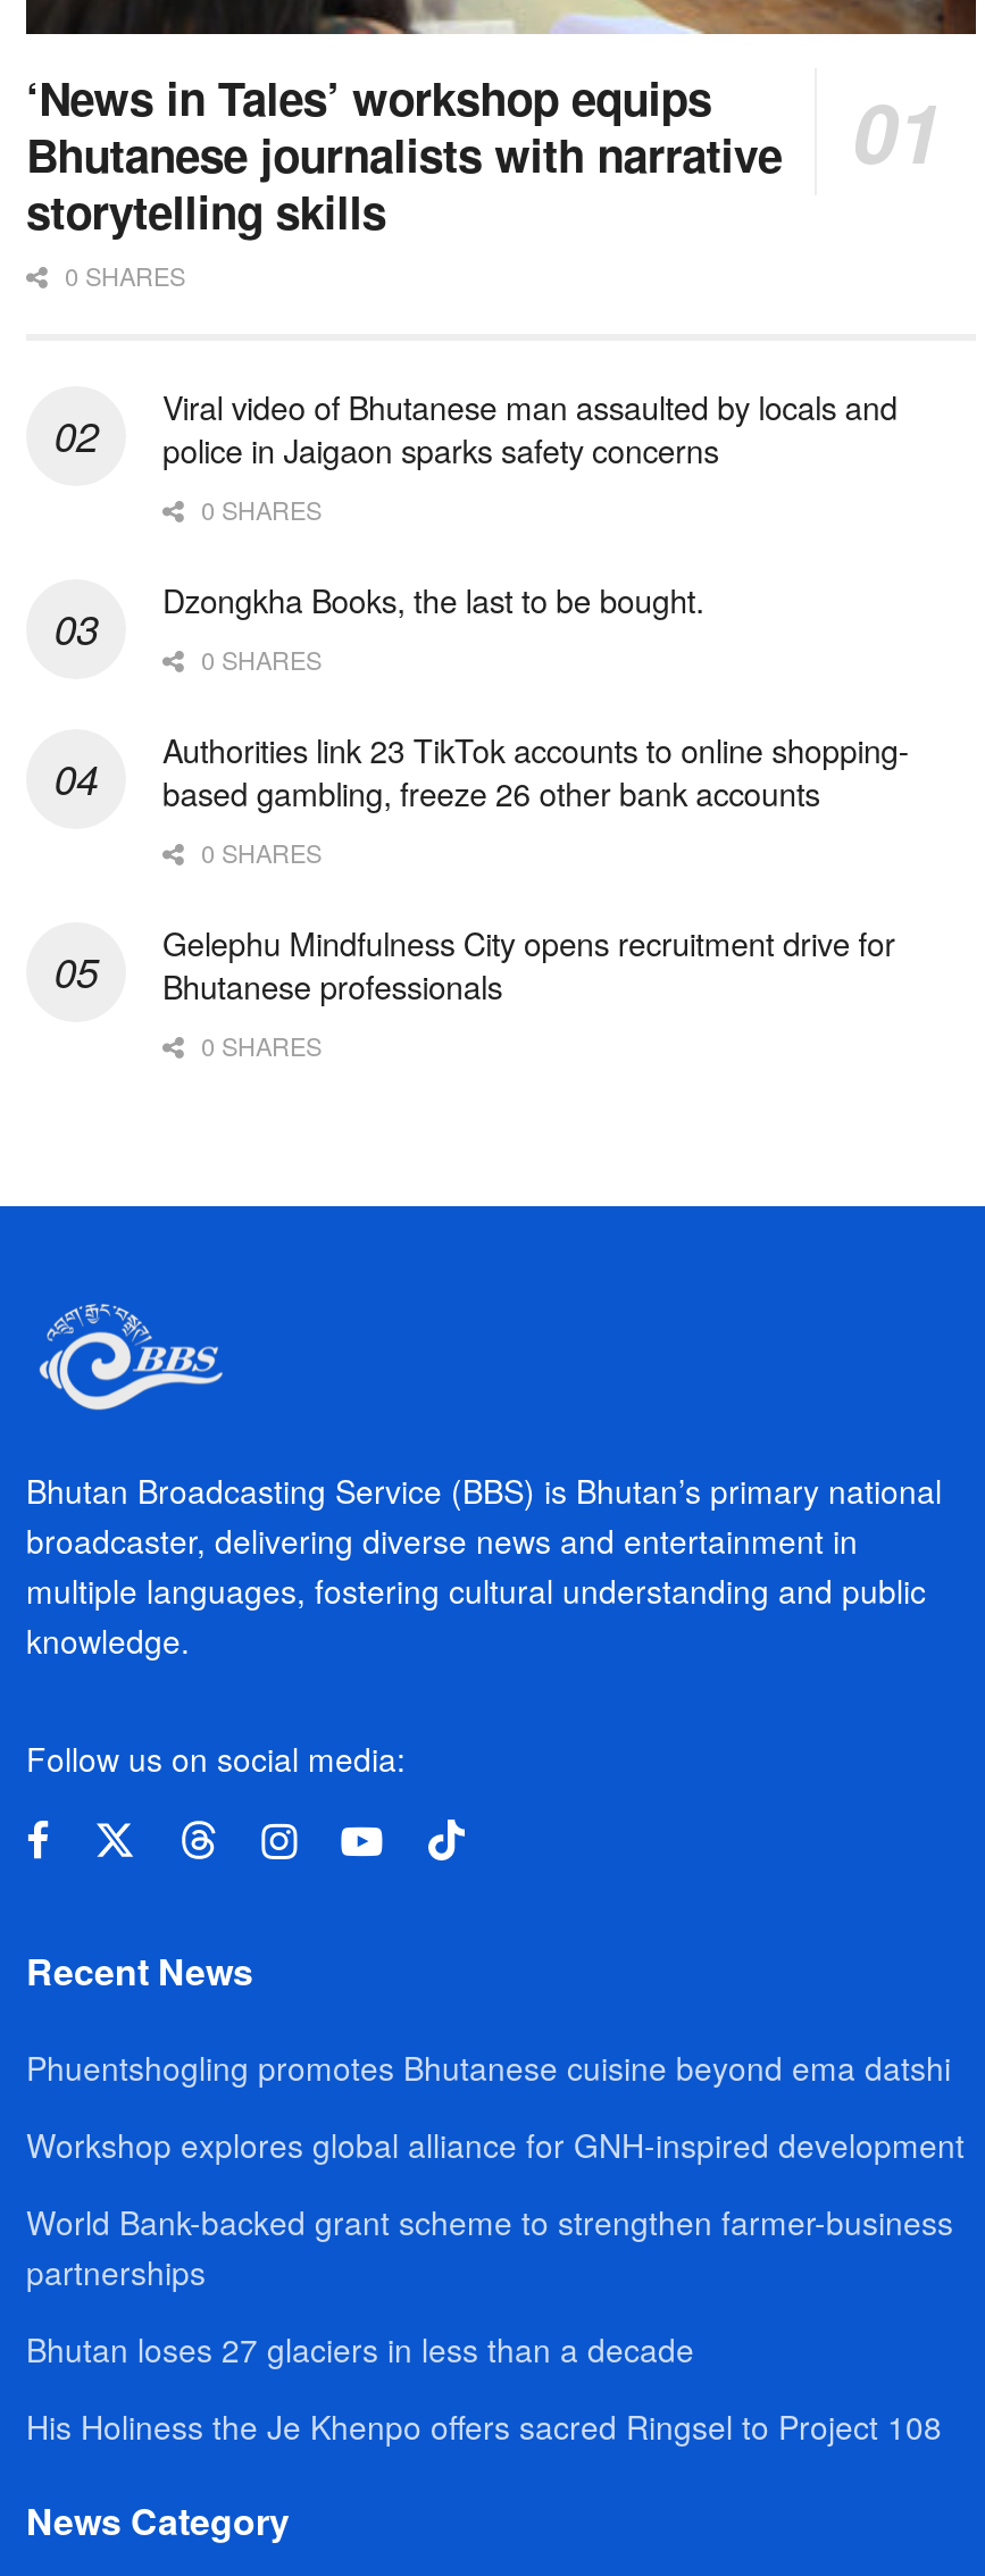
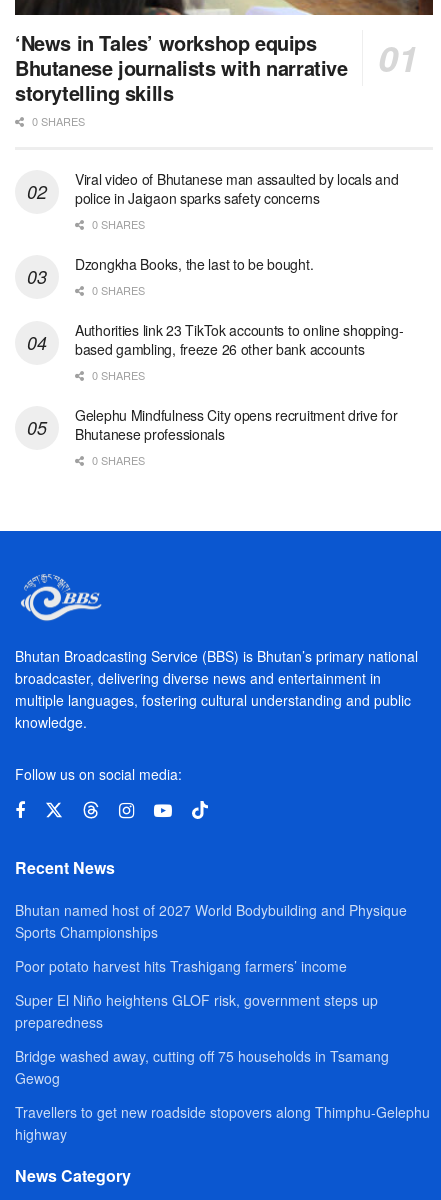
- Phuentshogling promotes Bhutanese cuisine beyond ema datshi
+ Bhutan named host of 2027 World Bodybuilding and Physique
+ Sports Championships

- Workshop explores global alliance for GNH-inspired development
+ Poor potato harvest hits Trashigang farmers’ income

- World Bank-backed grant scheme to strengthen farmer-business
- partnerships
+ Super El Niño heightens GLOF risk, government steps up
+ preparedness

- Bhutan loses 27 glaciers in less than a decade
+ Bridge washed away, cutting off 75 households in Tsamang
+ Gewog

- His Holiness the Je Khenpo offers sacred Ringsel to Project 108
+ Travellers to get new roadside stopovers along Thimphu-Gelephu
+ highway
